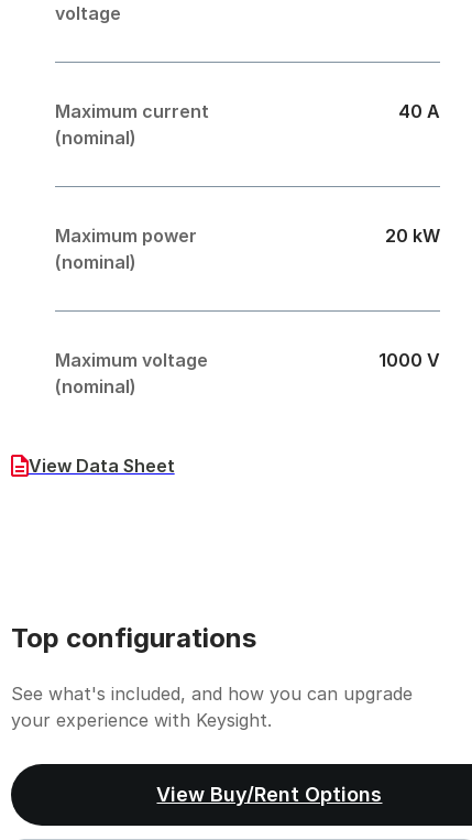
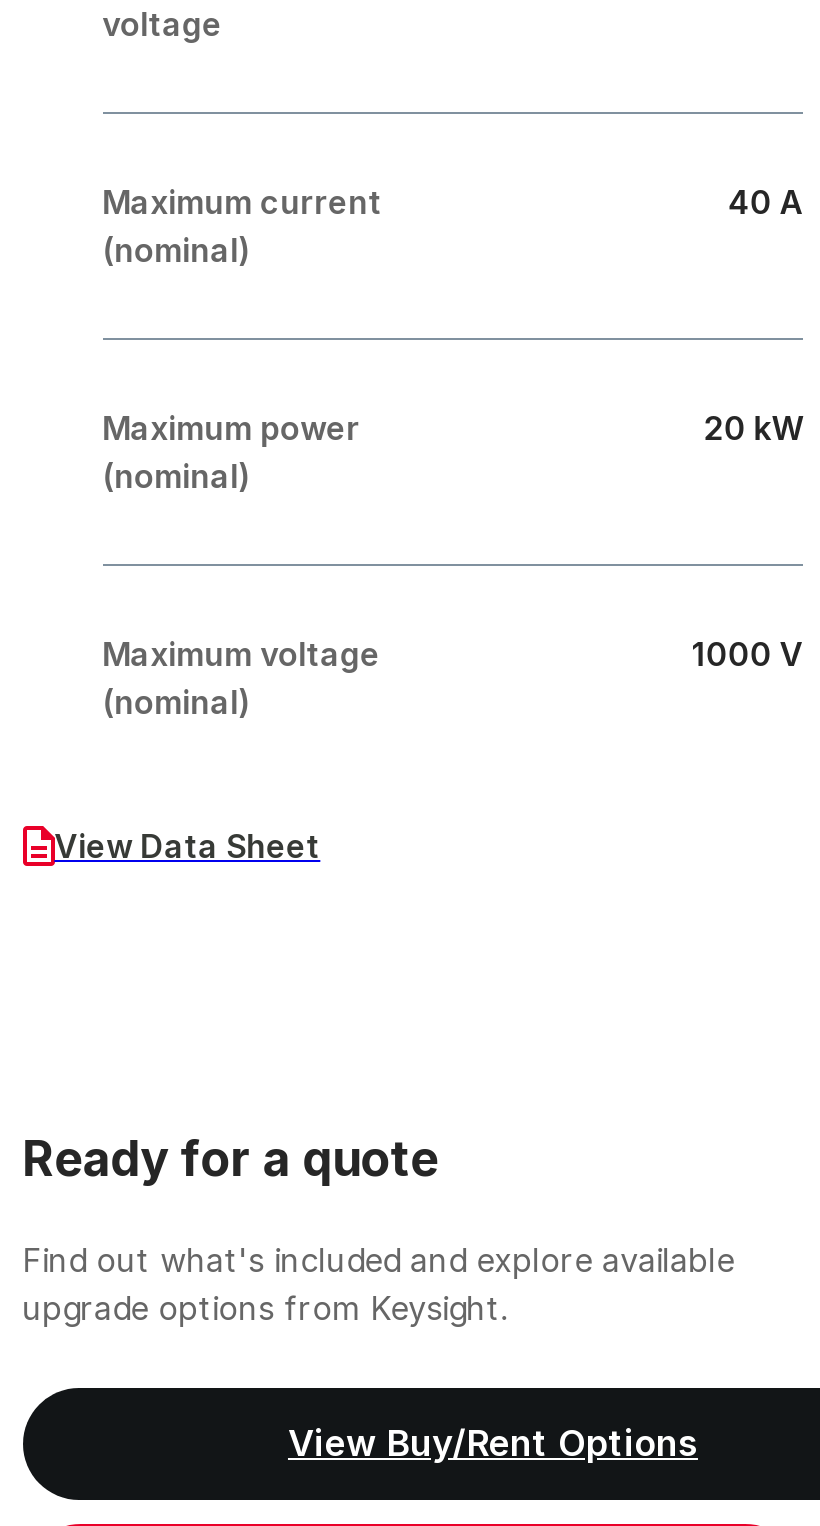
- Top configurations
+ Ready for a quote

- See what's included, and how you can upgrade
- your experience with Keysight.
+ Find out what's included and explore available
+ upgrade options from Keysight.
